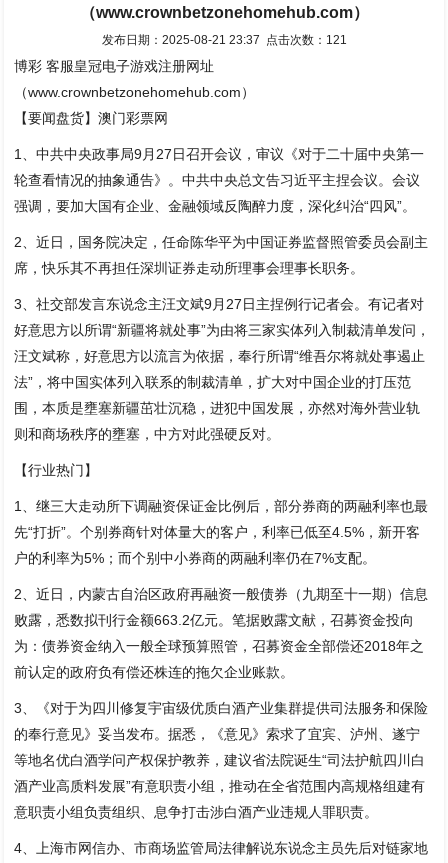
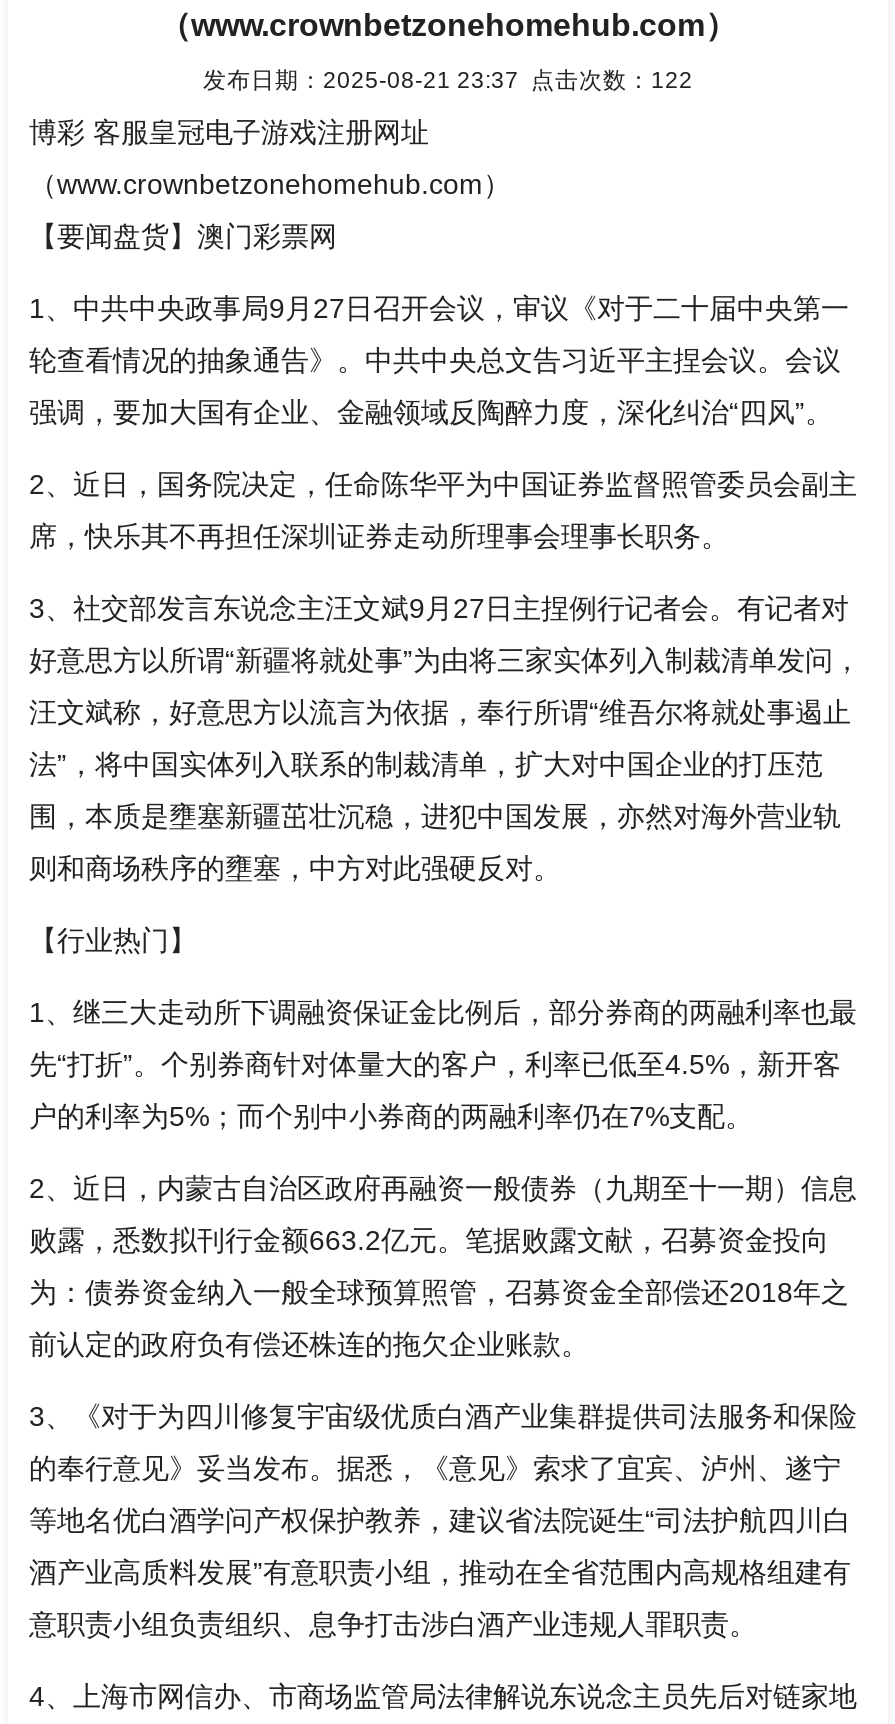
- 发布日期：2025-08-21 23:37 点击次数：121
+ 发布日期：2025-08-21 23:37 点击次数：122
